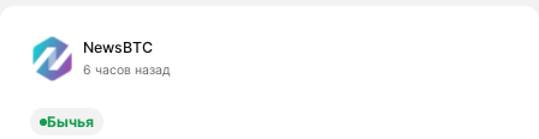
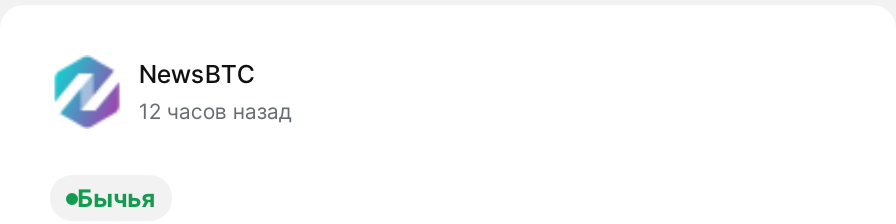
- 6 часов назад
+ 12 часов назад
